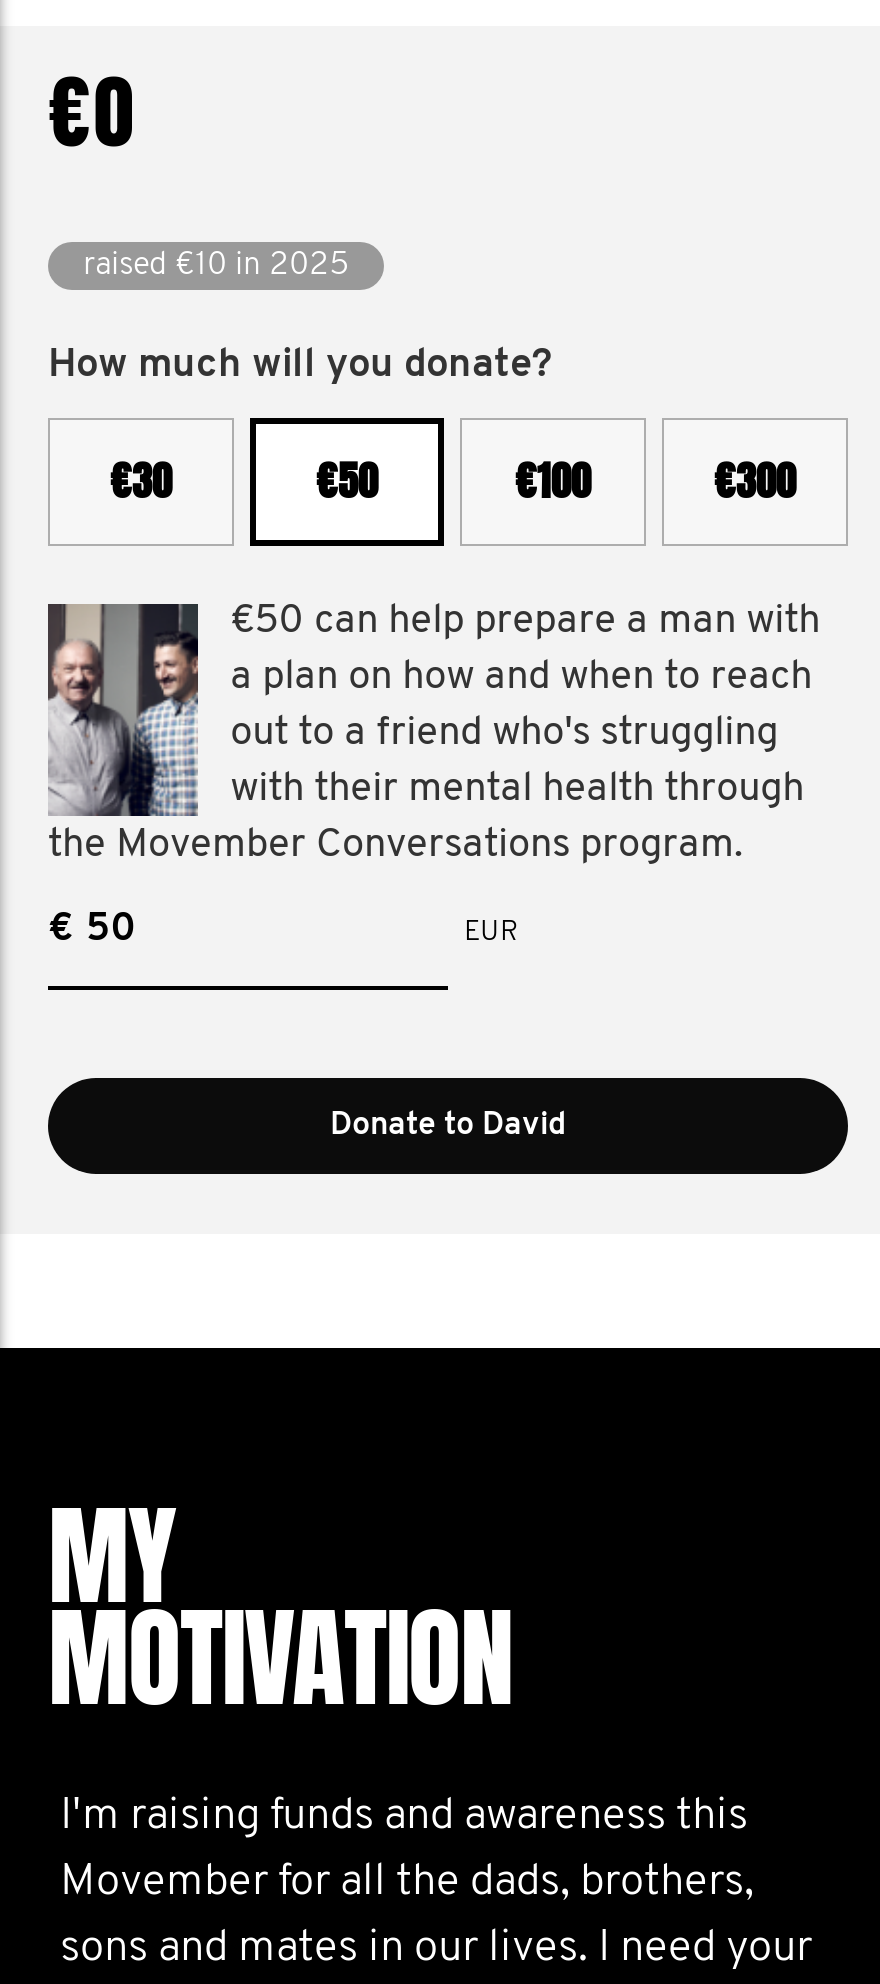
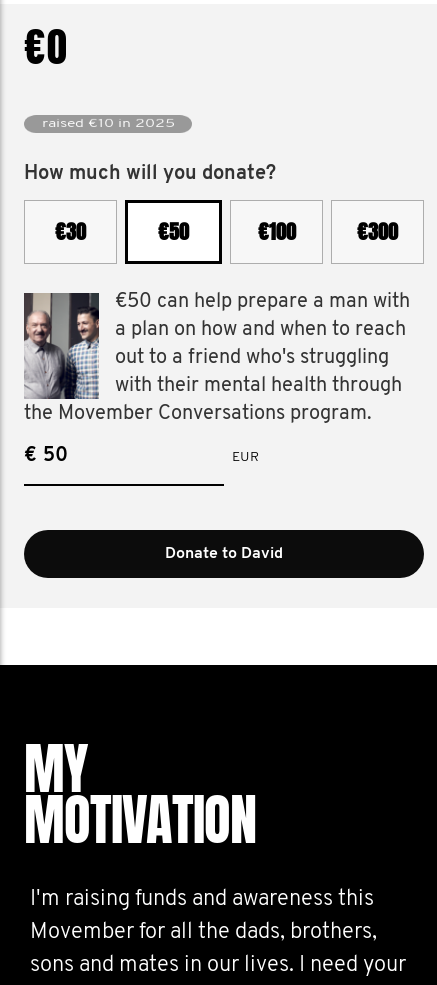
- raised €10 since 2025
+ raised €10 in 2025
